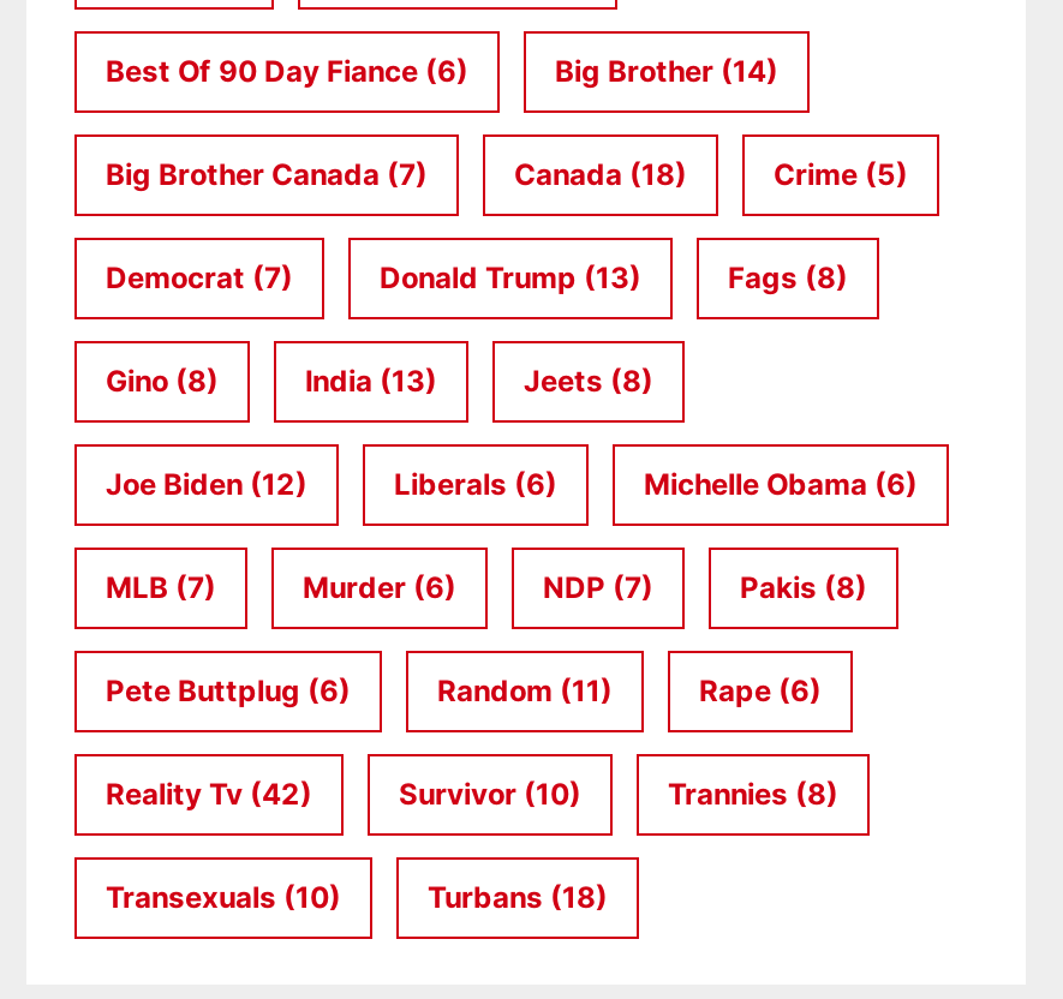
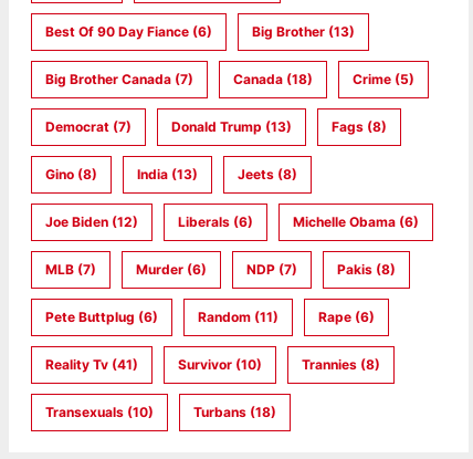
- Big Brother (14)
+ Big Brother (13)

- Reality Tv (42)
+ Reality Tv (41)
